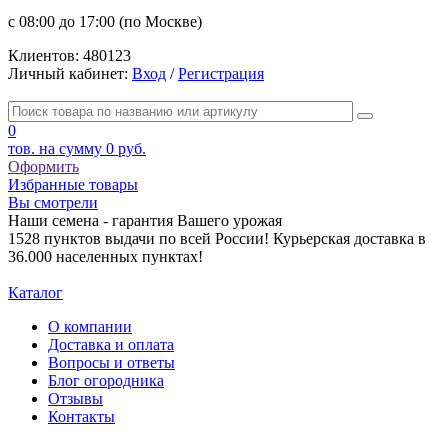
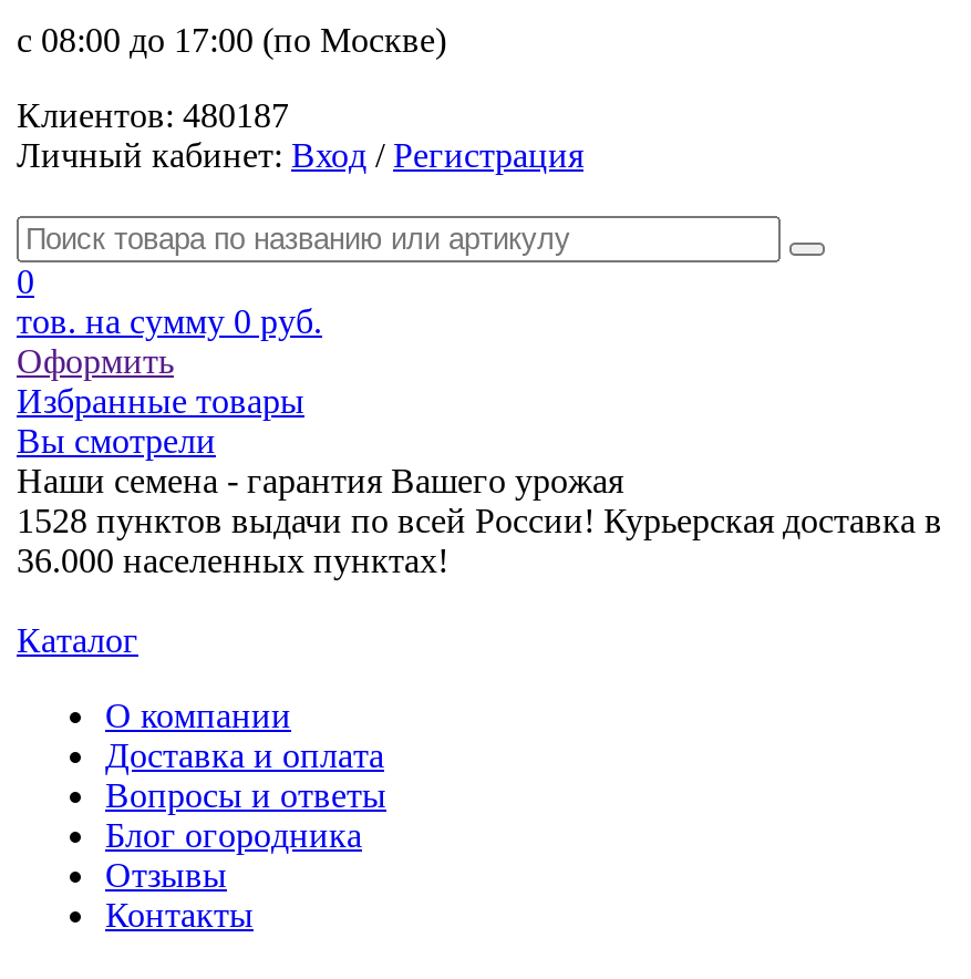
- Клиентов: 480123
+ Клиентов: 480187
